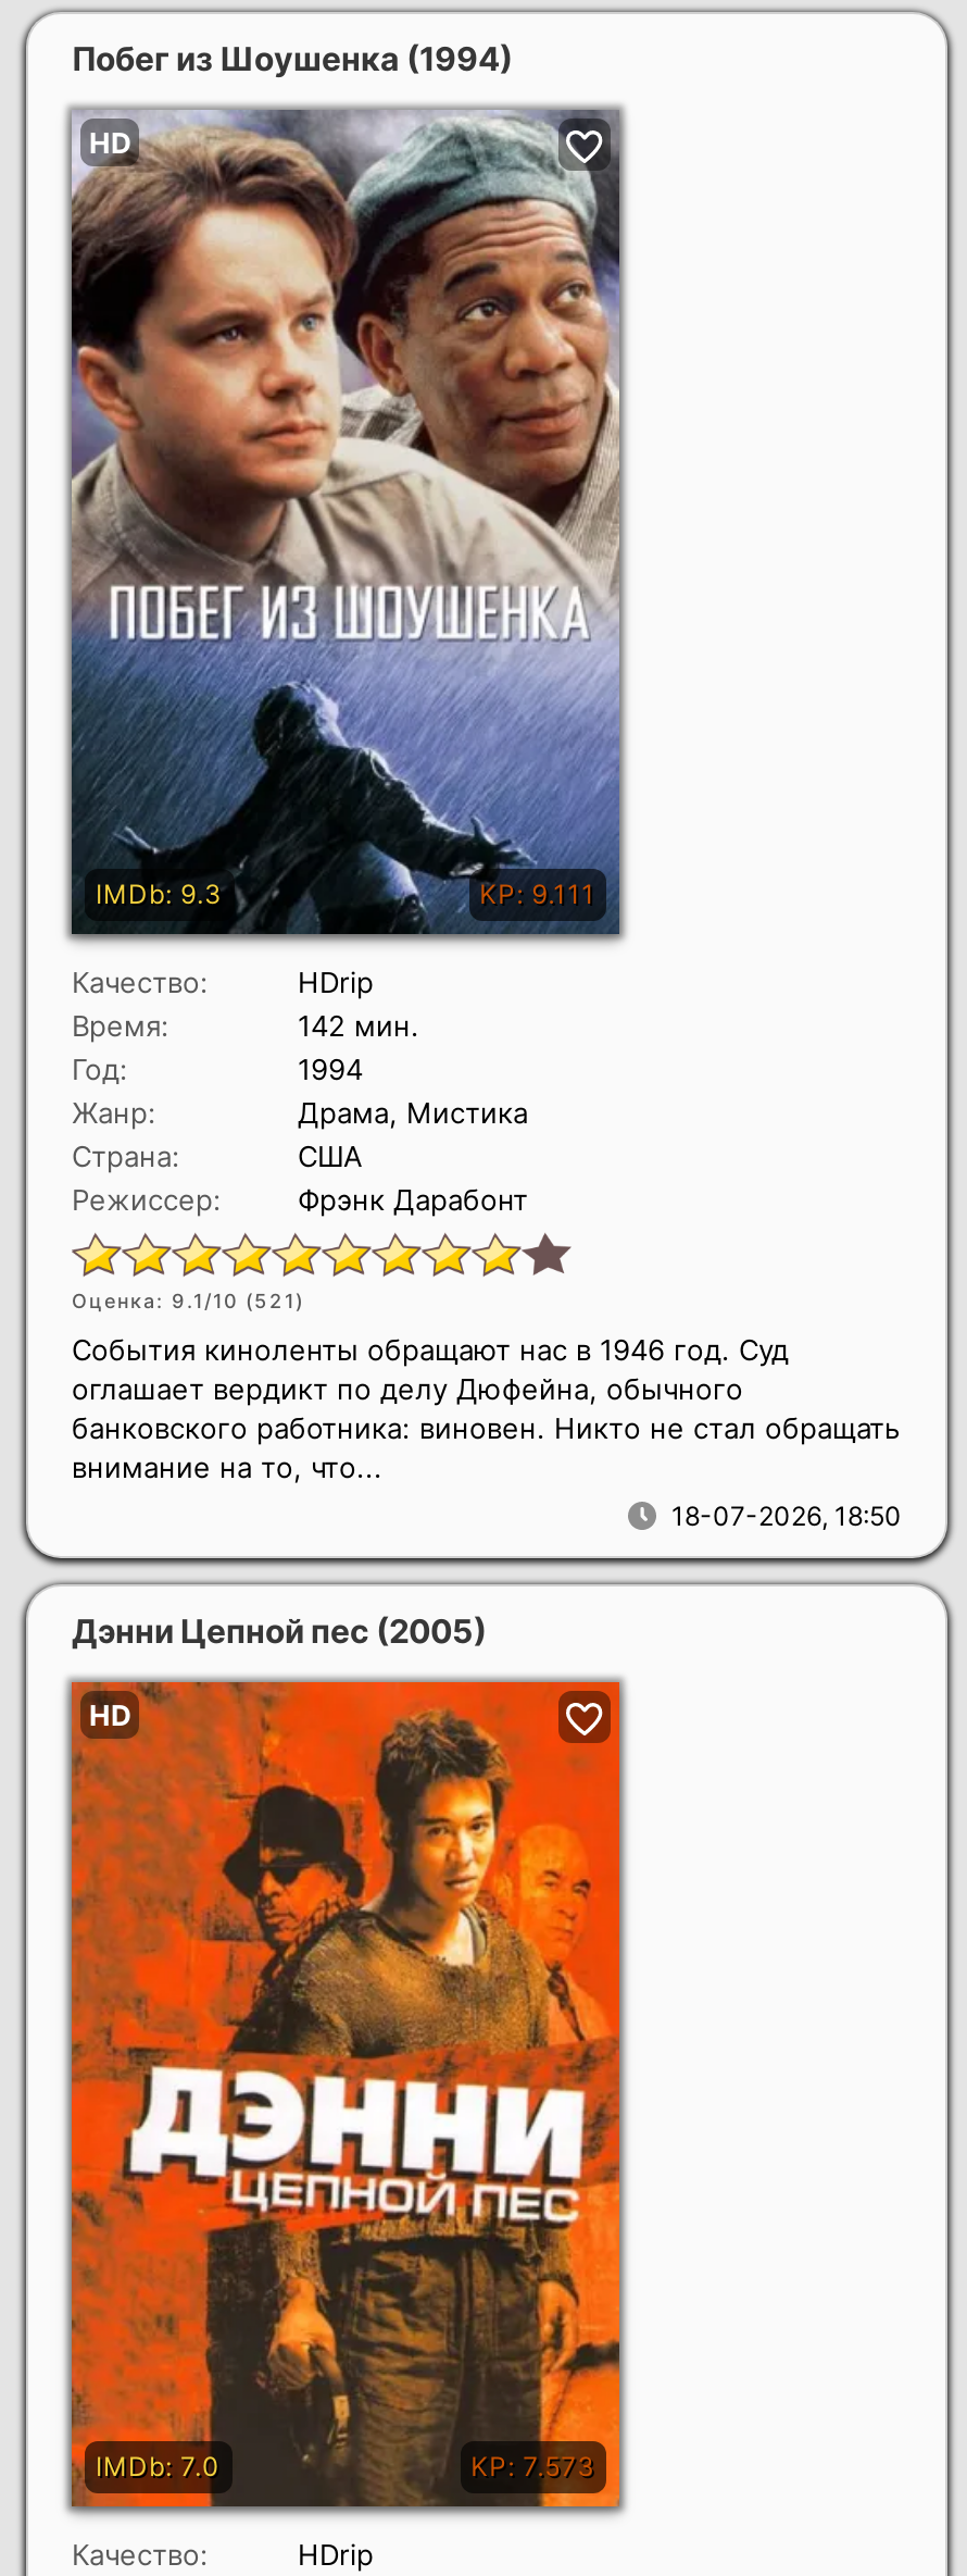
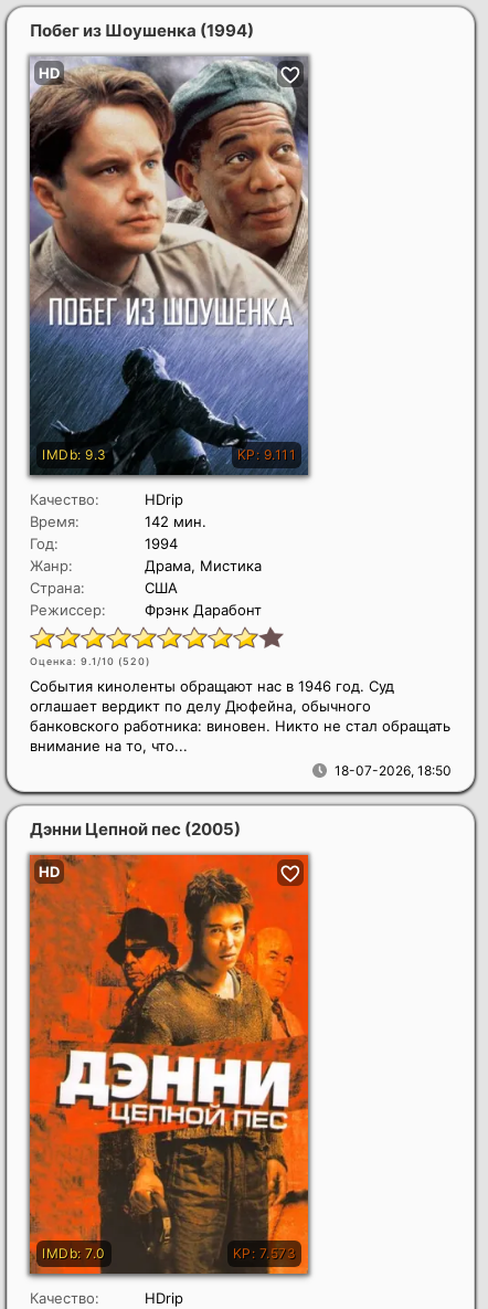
- Оценка: 9.1/10 (521)
+ Оценка: 9.1/10 (520)
